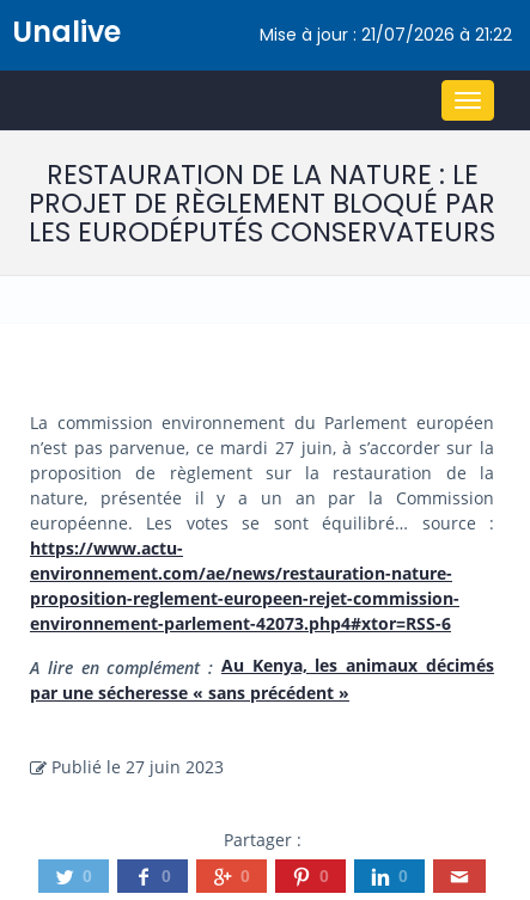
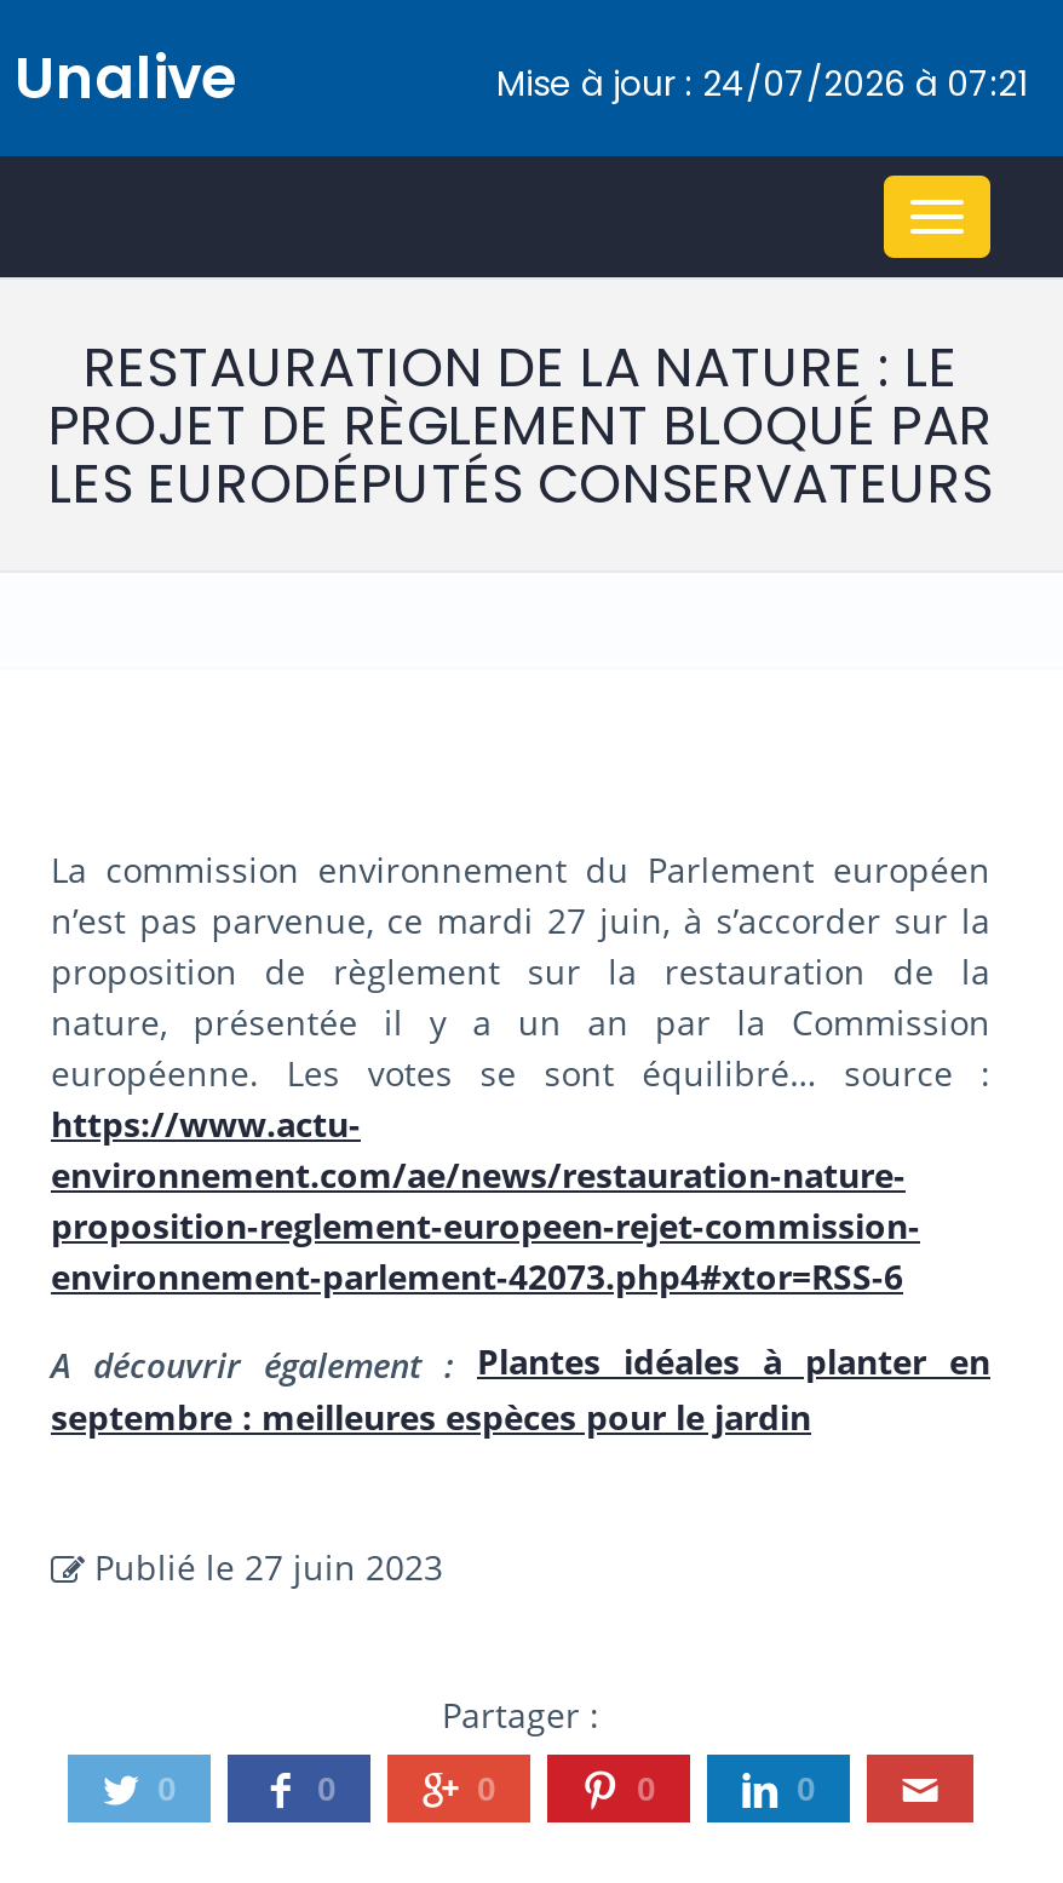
- Mise à jour : 21/07/2026 à 21:22
+ Mise à jour : 24/07/2026 à 07:21

- A lire en complément : Au Kenya, les animaux décimés
- par une sécheresse « sans précédent »
+ A découvrir également : Plantes idéales à planter en
+ septembre : meilleures espèces pour le jardin
